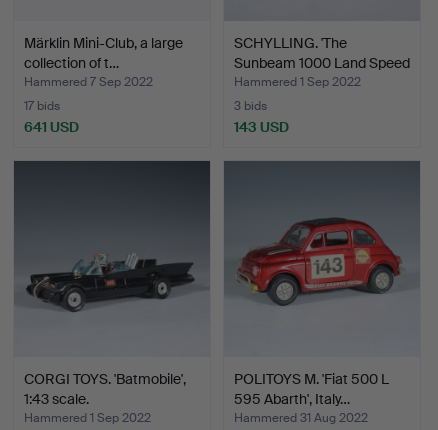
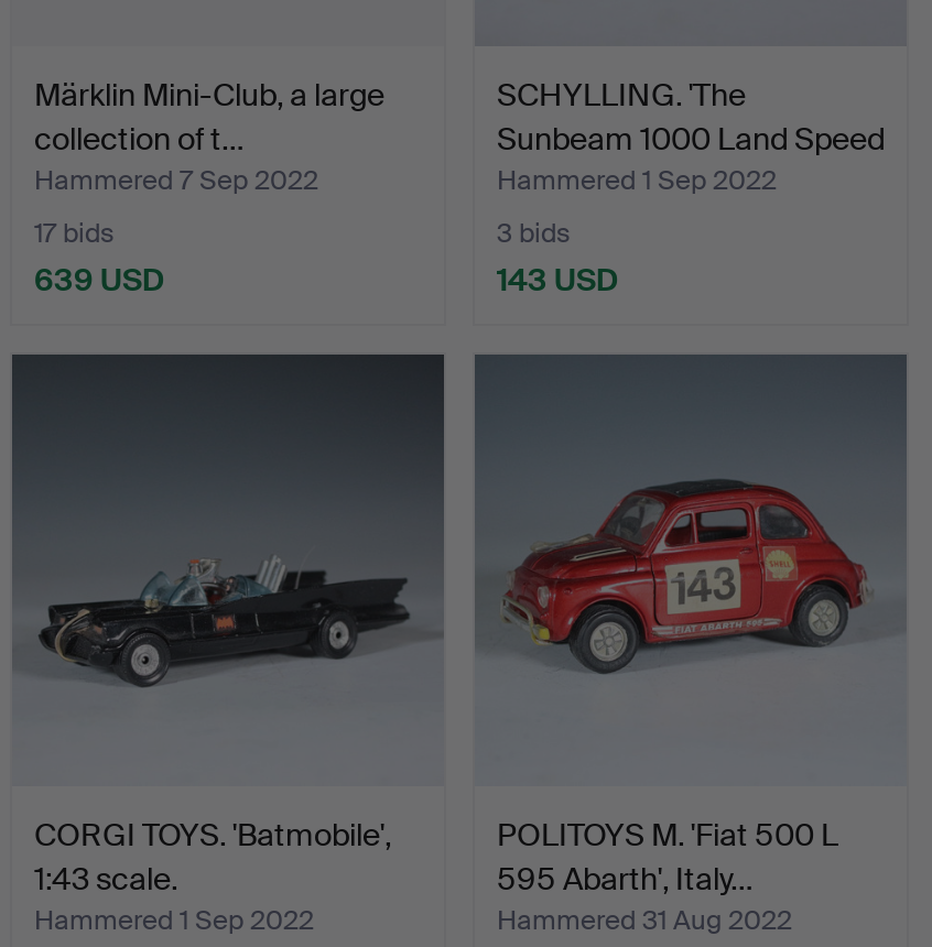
- 641 USD
+ 639 USD
